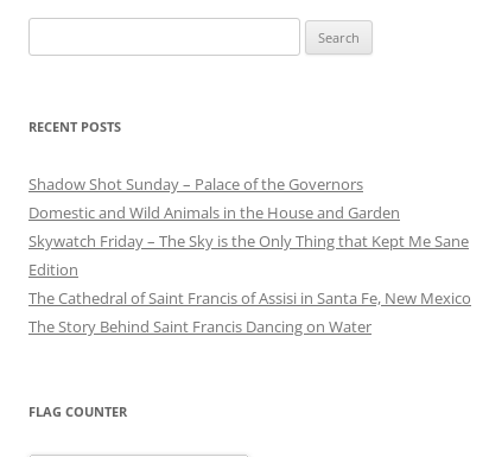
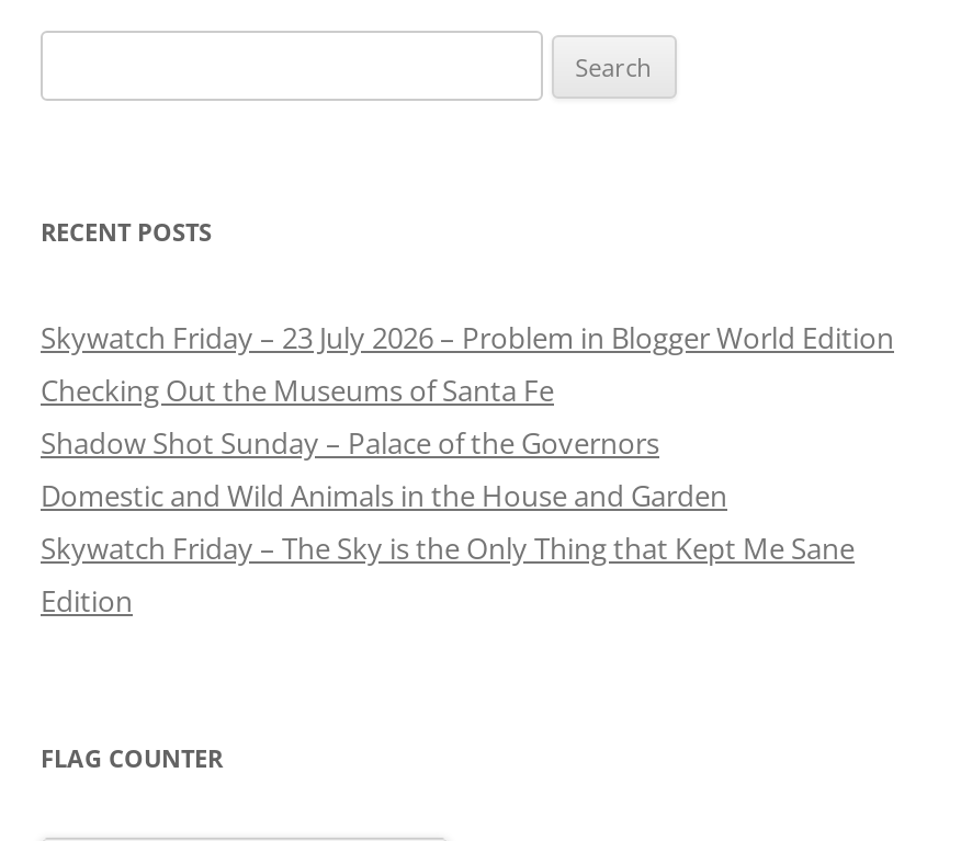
+ Skywatch Friday – 23 July 2026 – Problem in Blogger World Edition
+ Checking Out the Museums of Santa Fe

moved down: Shadow Shot Sunday – Palace of the Governors | Domestic and Wild Animals in the House and Garden | Skywatch Friday – The Sky is the Only Thing that Kept Me Sane | Edition

- The Cathedral of Saint Francis of Assisi in Santa Fe, New Mexico
- The Story Behind Saint Francis Dancing on Water
